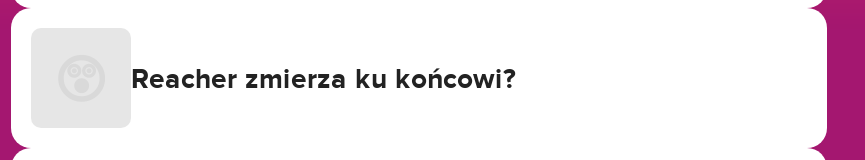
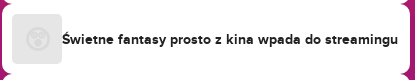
- Reacher zmierza ku końcowi?
+ Świetne fantasy prosto z kina wpada do streamingu
